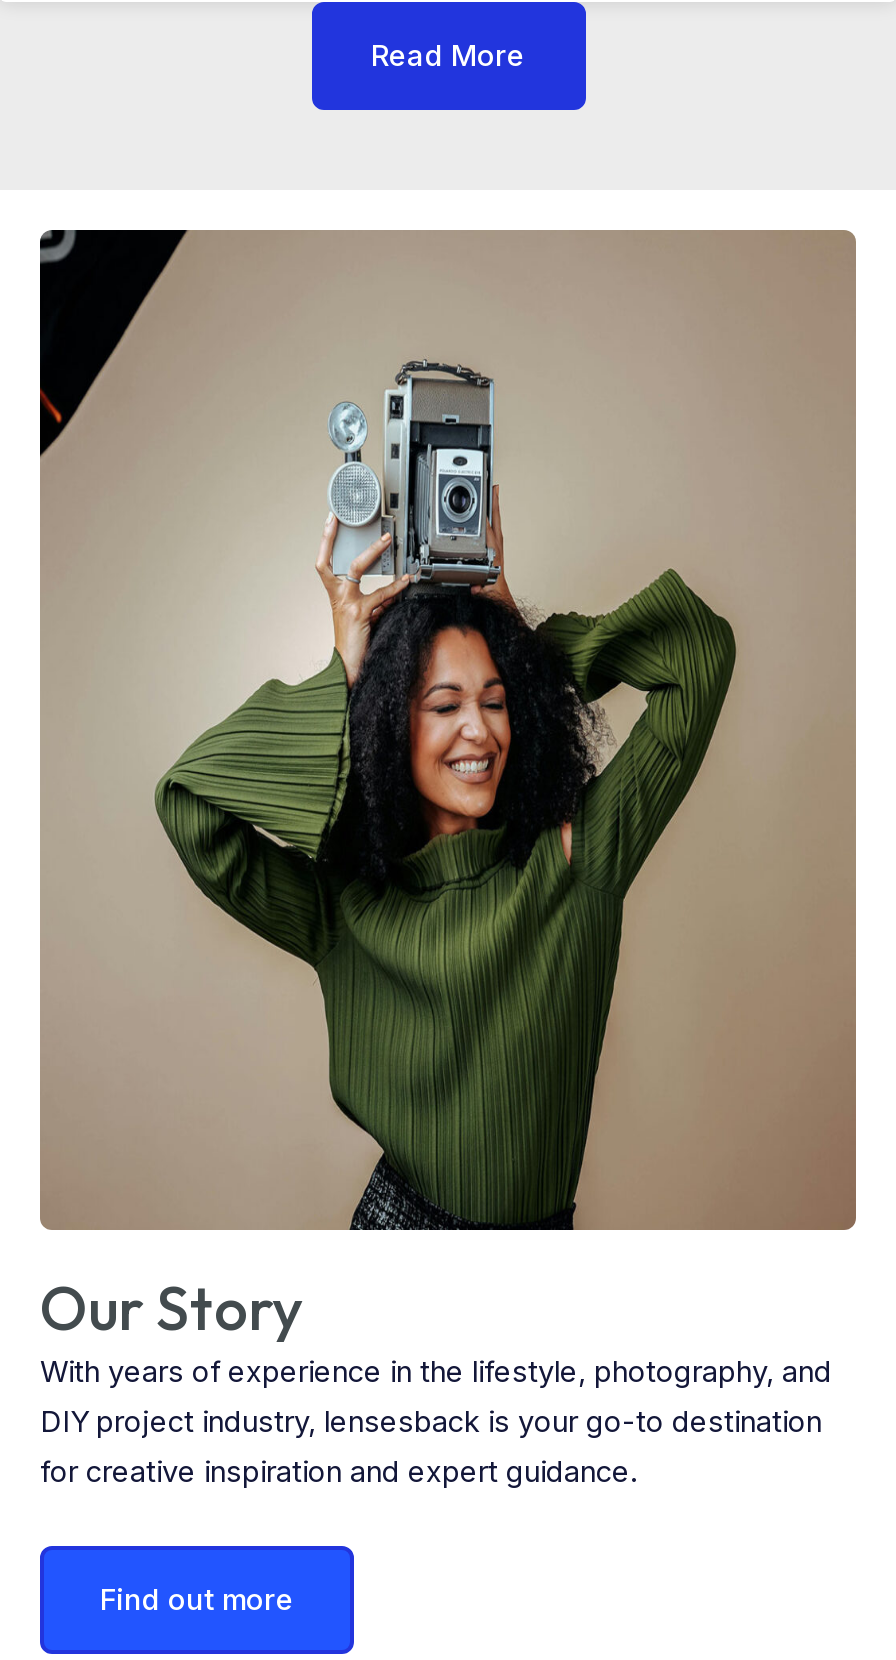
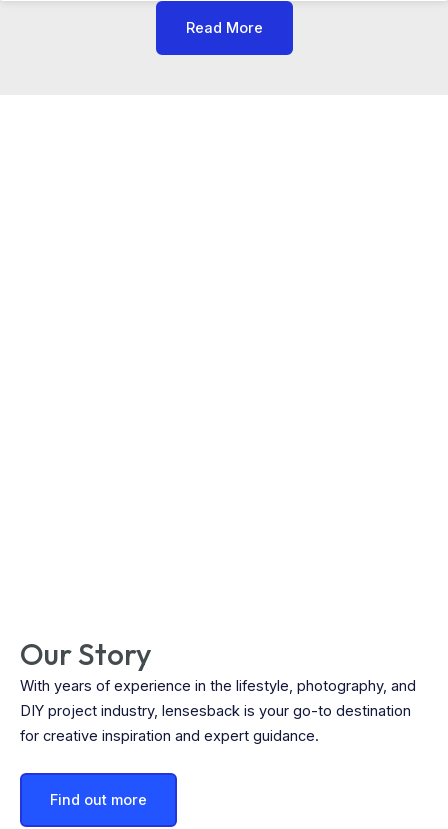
- [image]
